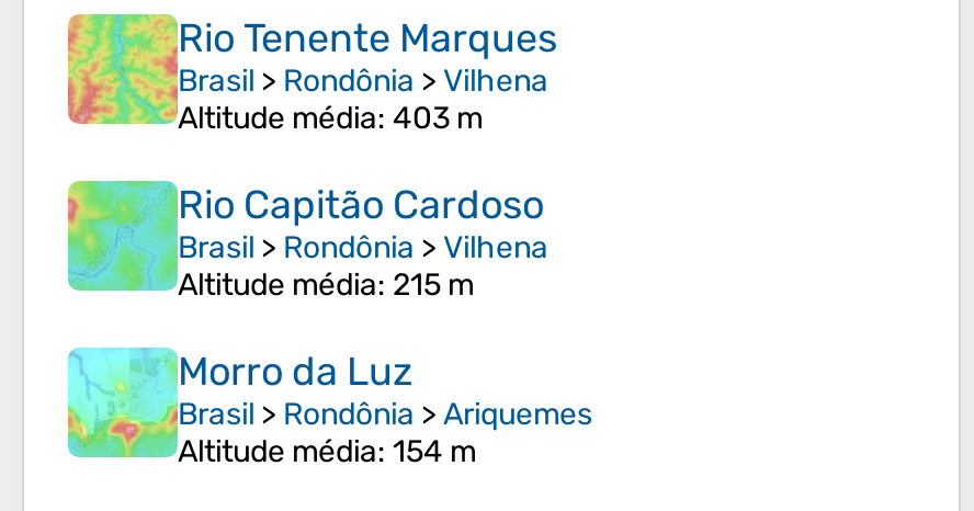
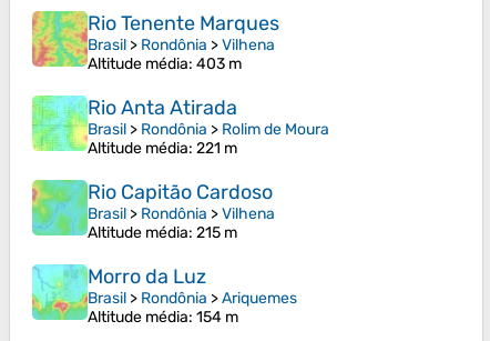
+ [image]
+ Rio Anta Atirada
+ Brasil > Rondônia > Rolim de Moura
+ Altitude média: 221 m
